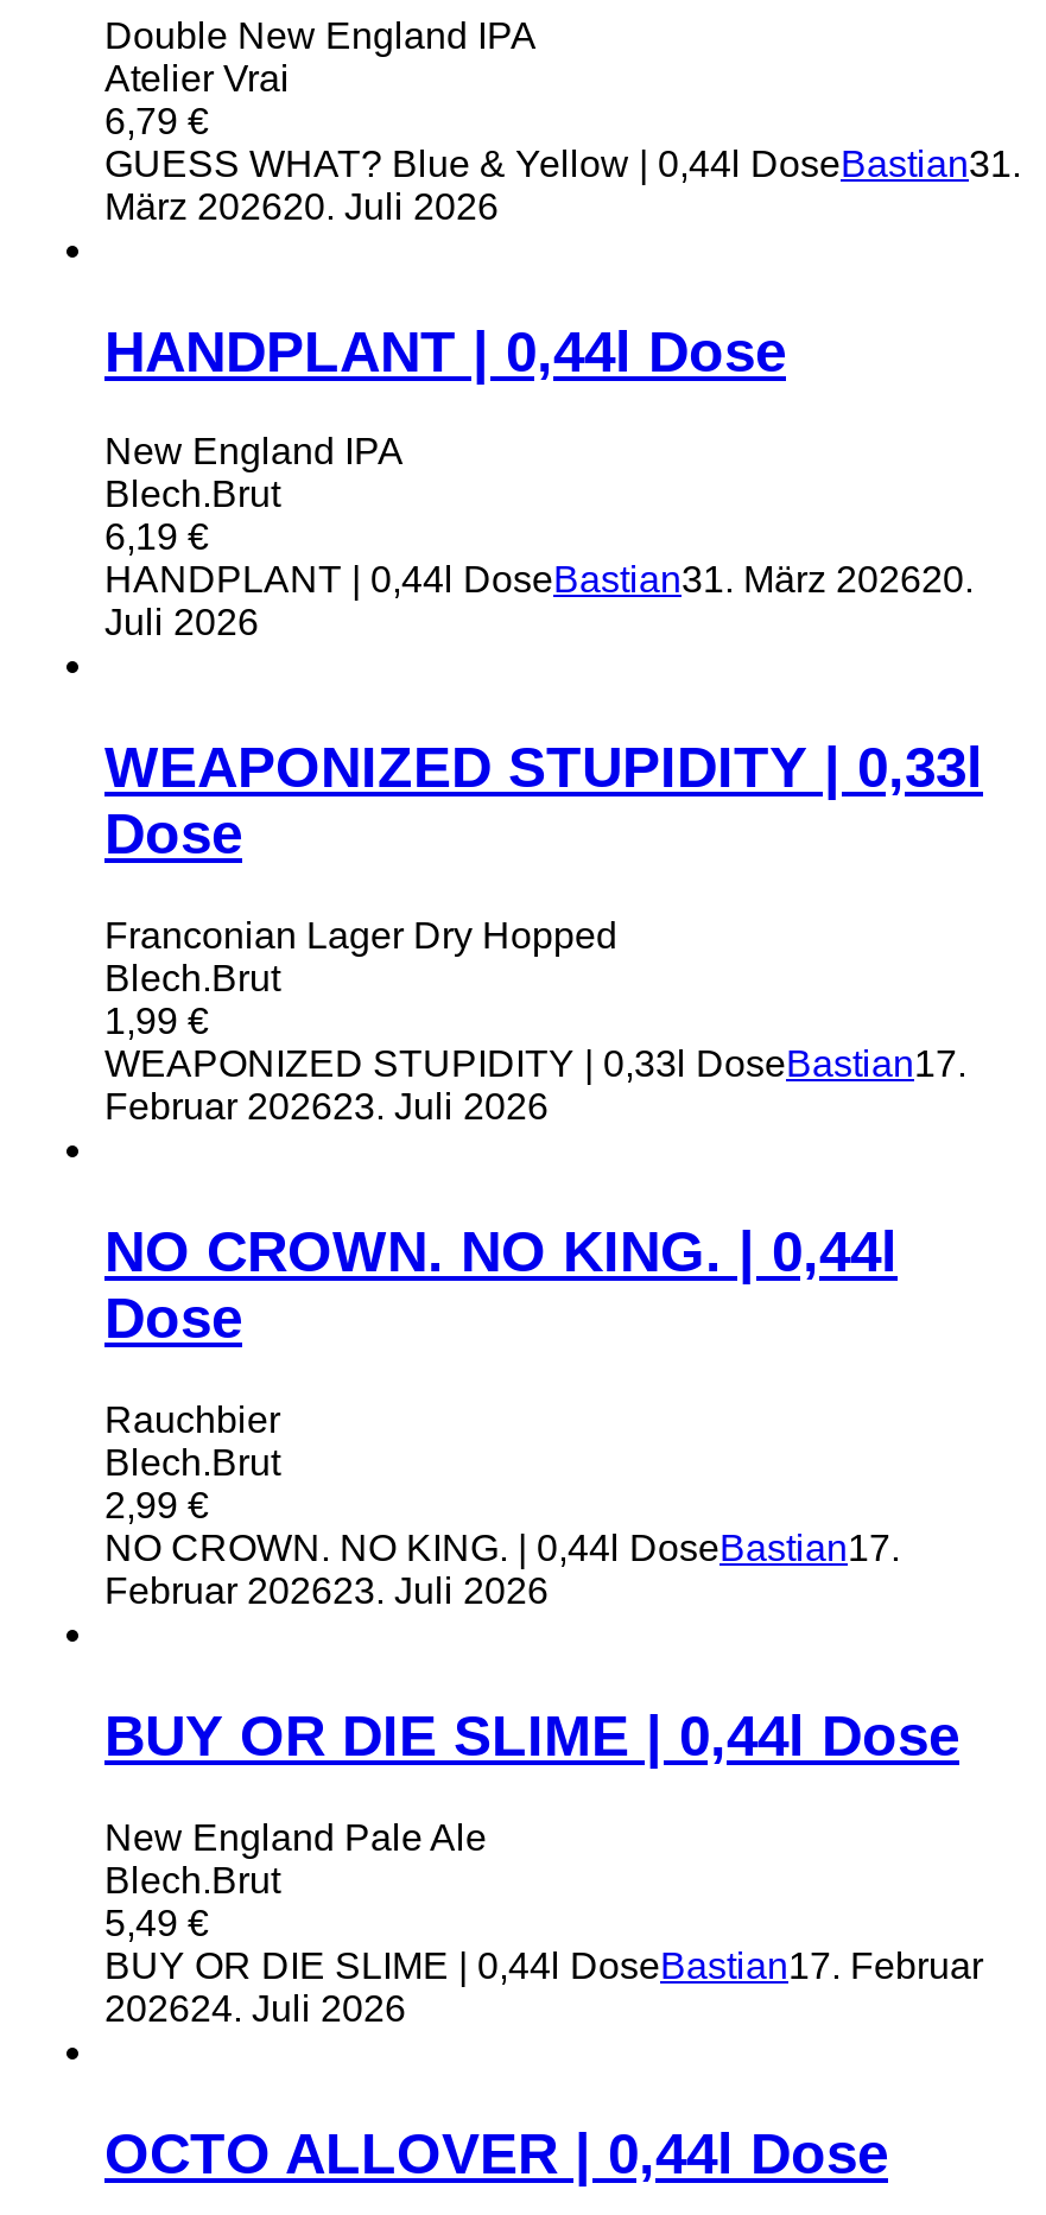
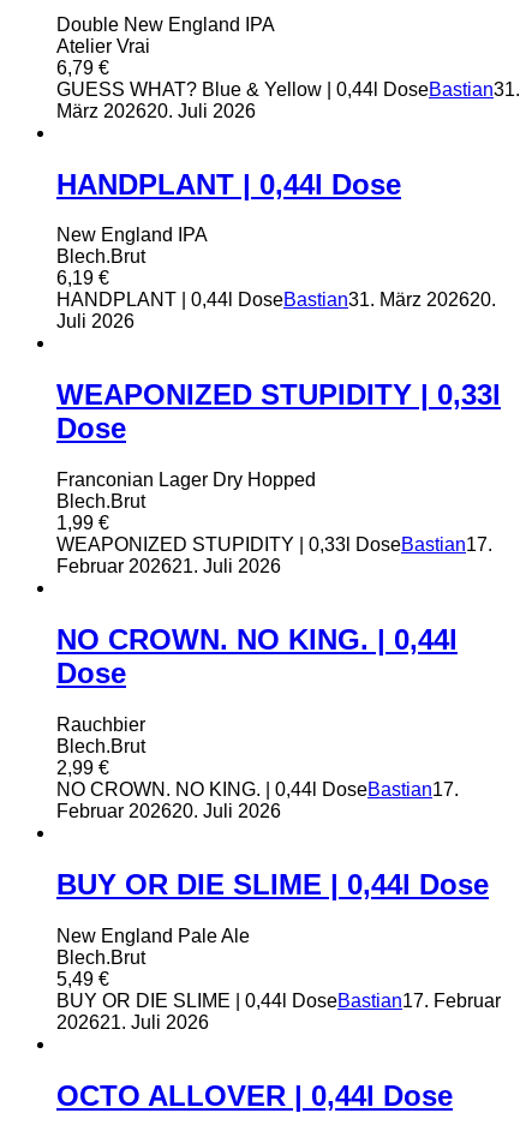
- Februar 202623. Juli 2026
+ Februar 202621. Juli 2026

- Februar 202623. Juli 2026
+ Februar 202620. Juli 2026

- 202624. Juli 2026
+ 202621. Juli 2026
